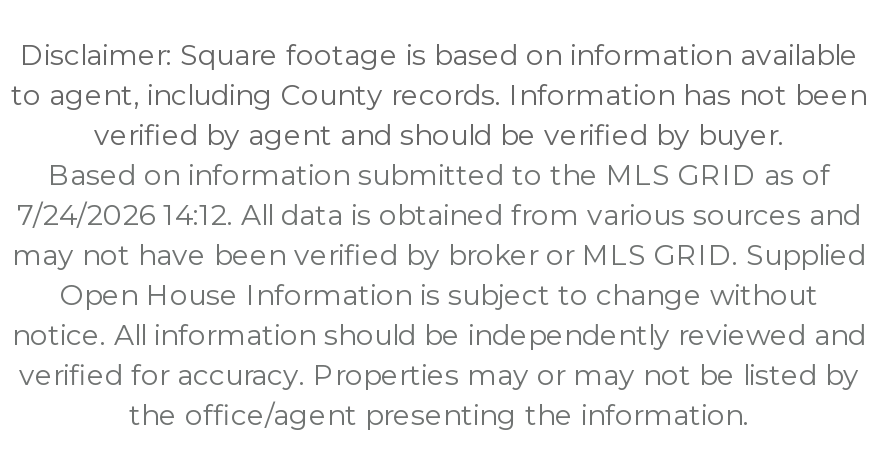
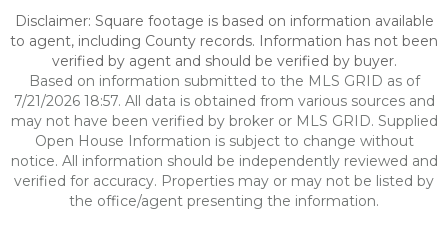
- 7/24/2026 14:12. All data is obtained from various sources and
+ 7/21/2026 18:57. All data is obtained from various sources and
